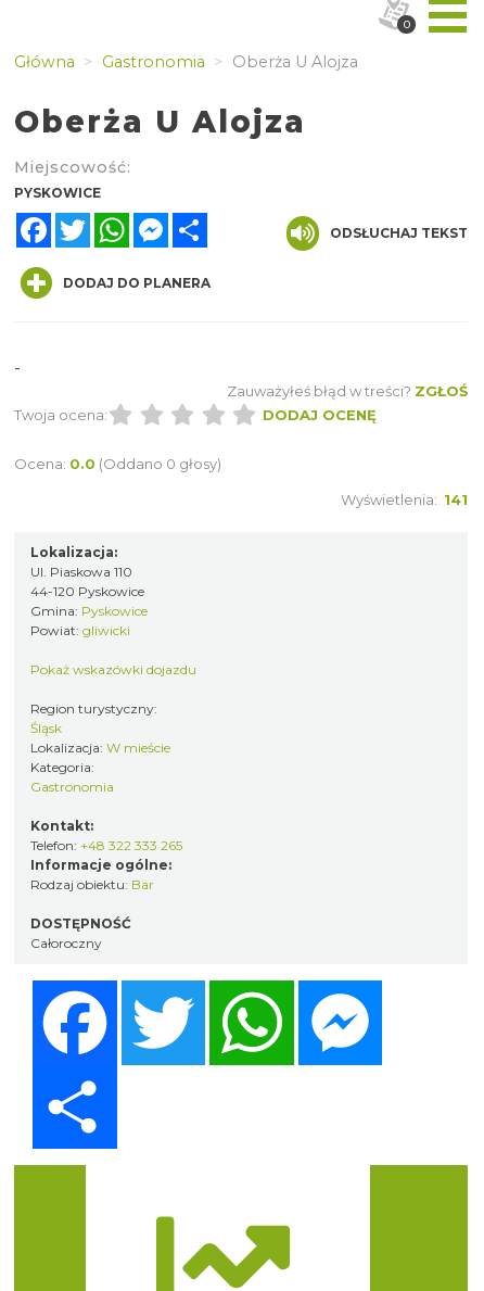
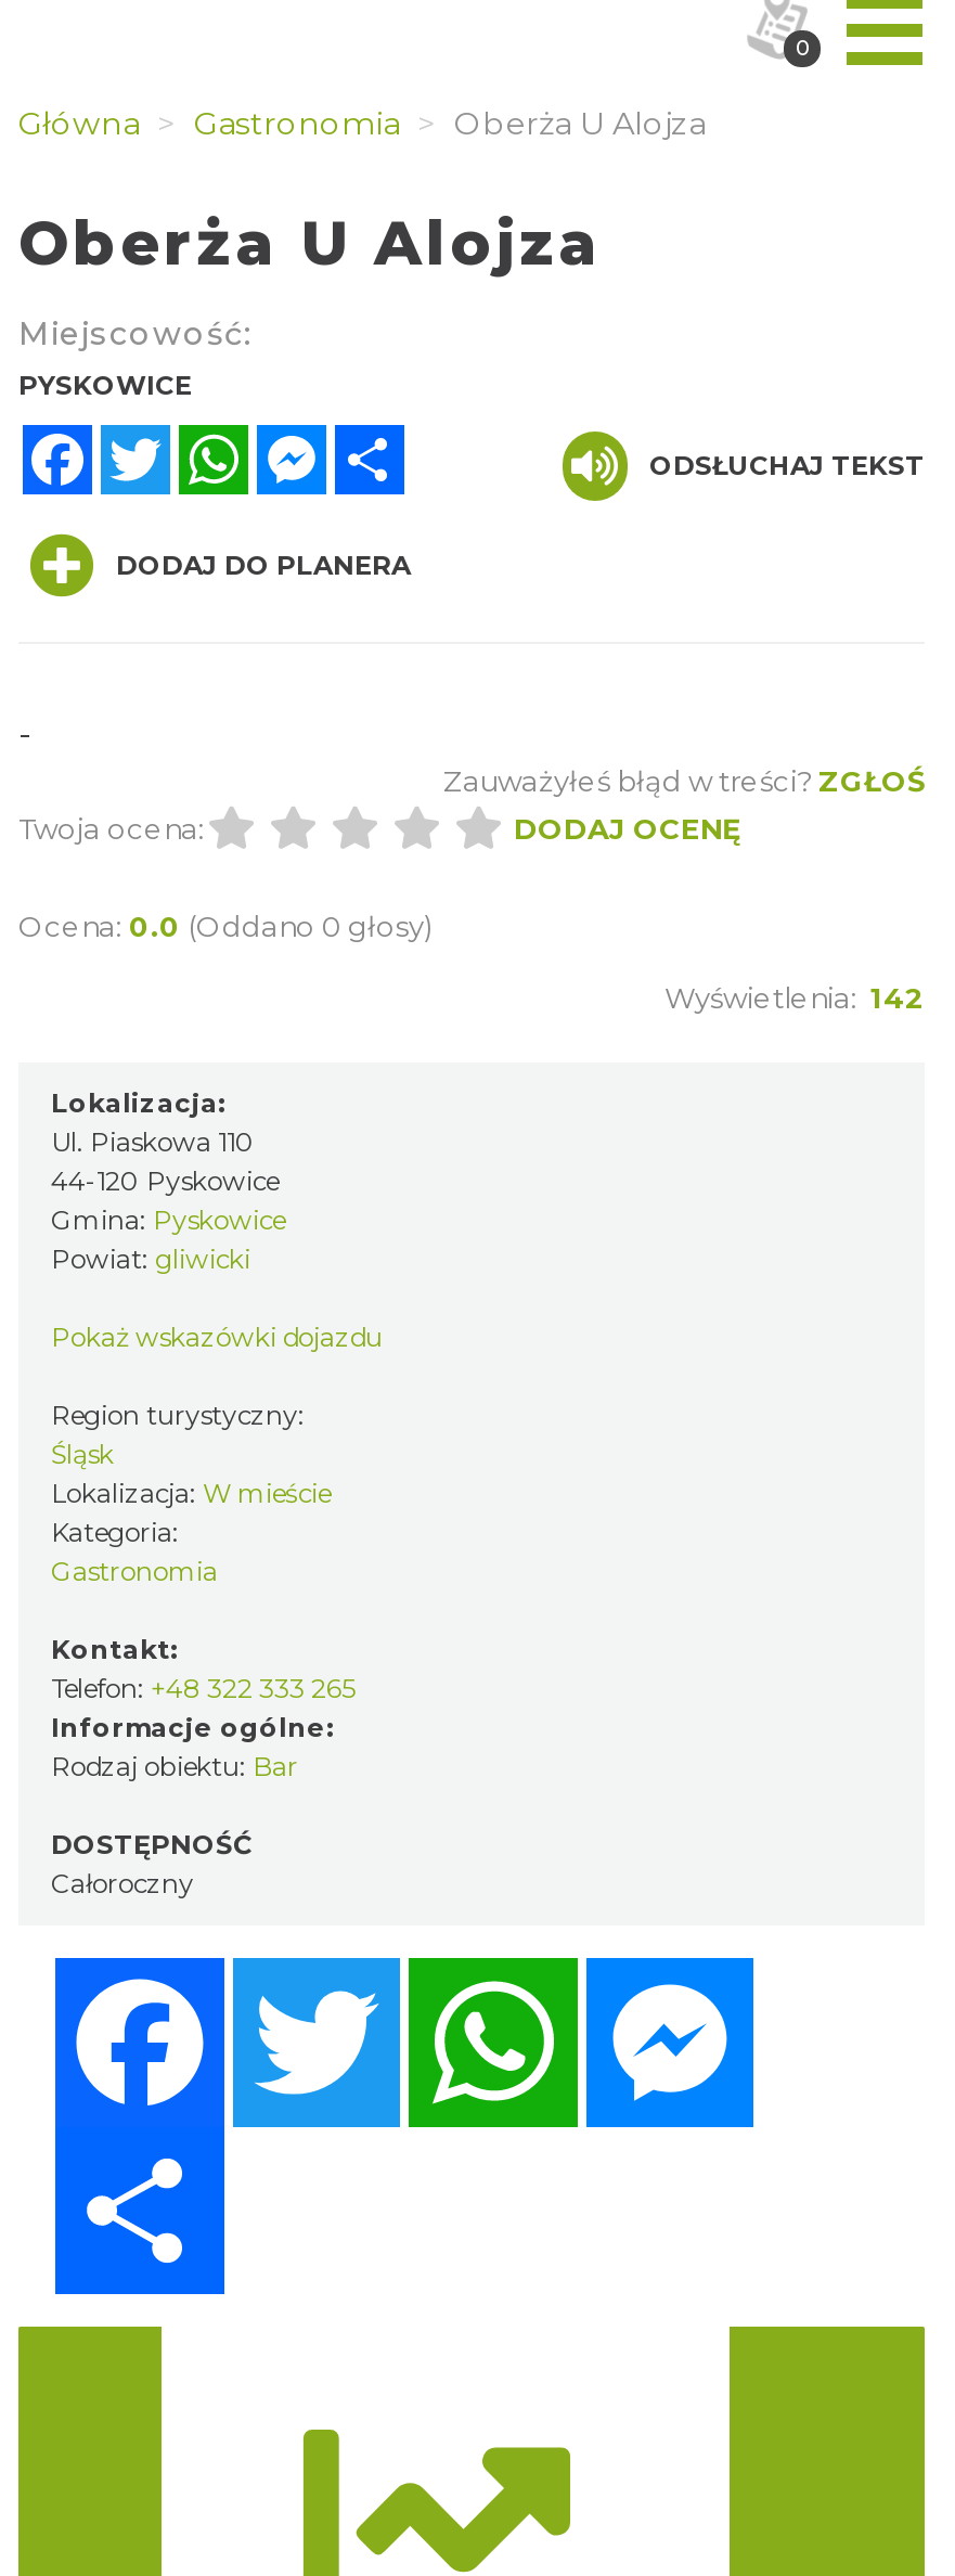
- Wyświetlenia: 141
+ Wyświetlenia: 142
